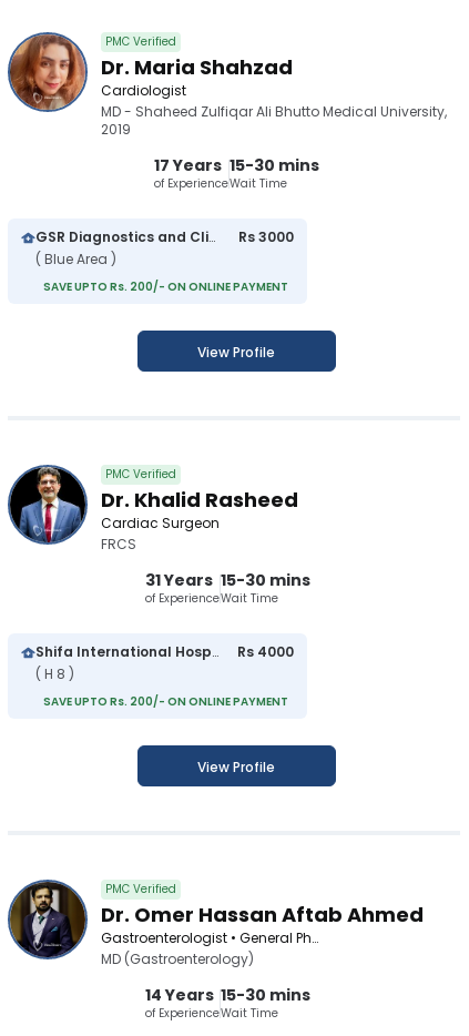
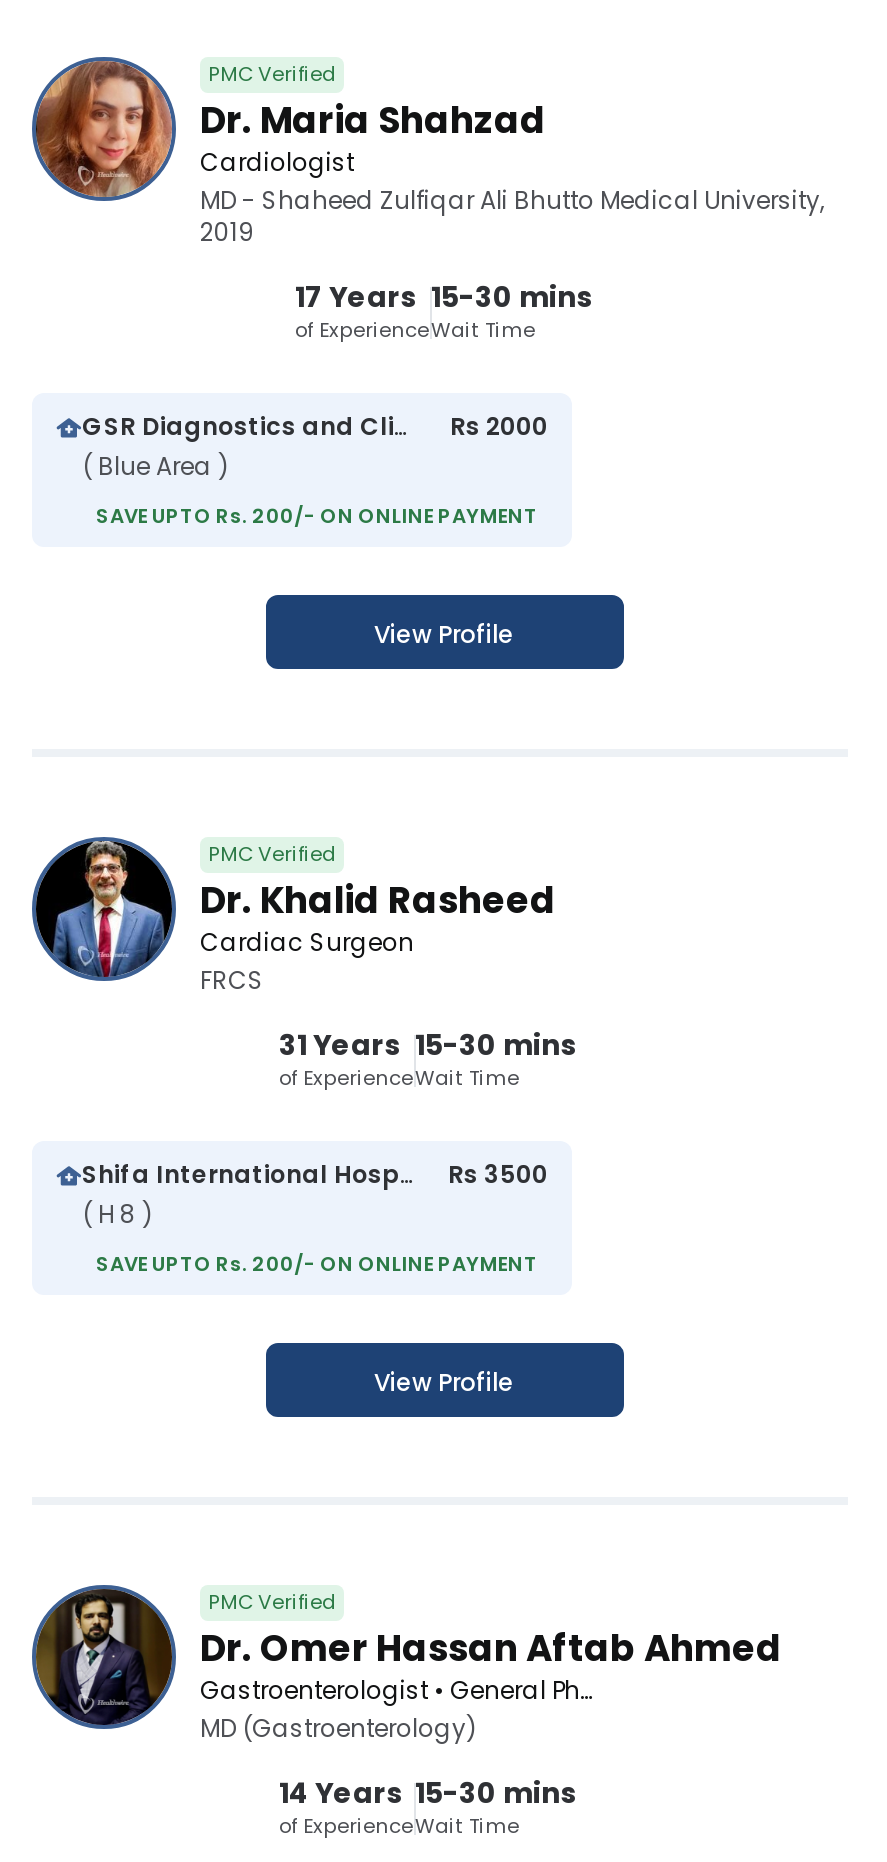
- Rs 3000
+ Rs 2000

- Rs 4000
+ Rs 3500
